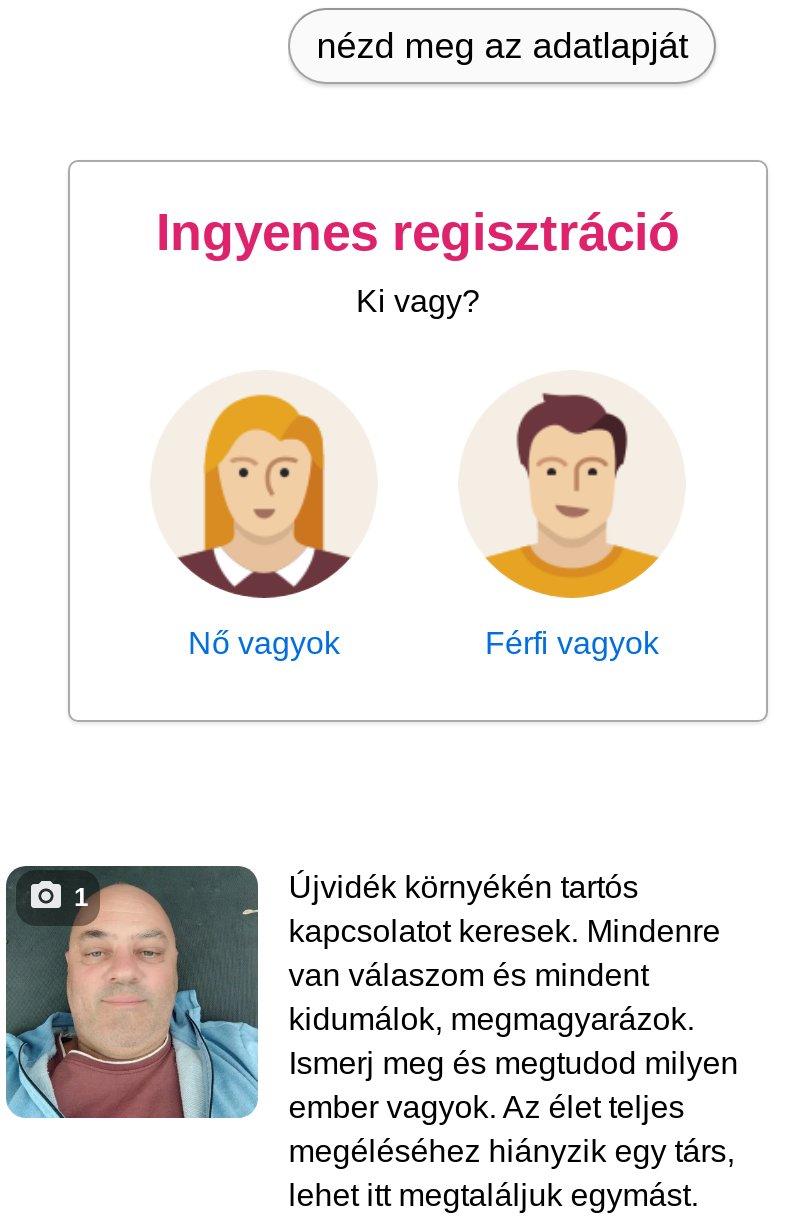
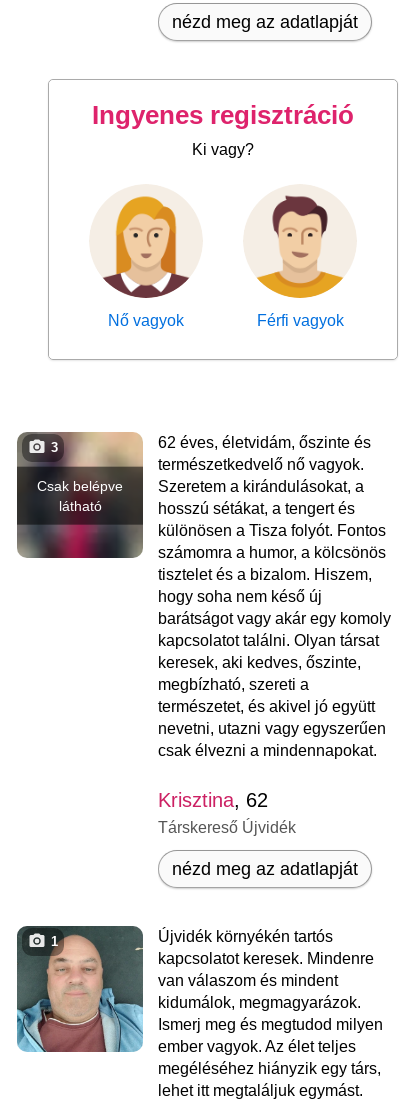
+ [image]
+ Csak belépve
+ látható

+ 3
+ 62 éves, életvidám, őszinte és
+ természetkedvelő nő vagyok.
+ Szeretem a kirándulásokat, a
+ hosszú sétákat, a tengert és
+ különösen a Tisza folyót. Fontos
+ számomra a humor, a kölcsönös
+ tisztelet és a bizalom. Hiszem,
+ hogy soha nem késő új
+ barátságot vagy akár egy komoly
+ kapcsolatot találni. Olyan társat
+ keresek, aki kedves, őszinte,
+ megbízható, szereti a
+ természetet, és akivel jó együtt
+ nevetni, utazni vagy egyszerűen
+ csak élvezni a mindennapokat.
+ Krisztina, 62
+ Társkereső Újvidék
+ nézd meg az adatlapját
